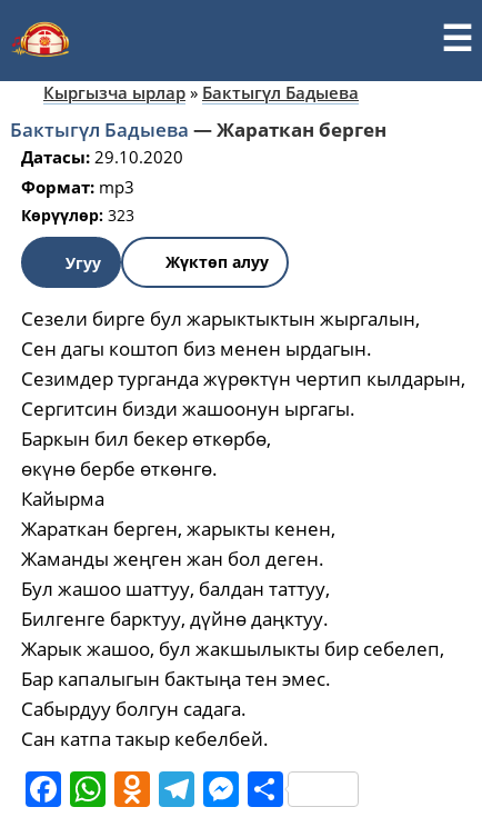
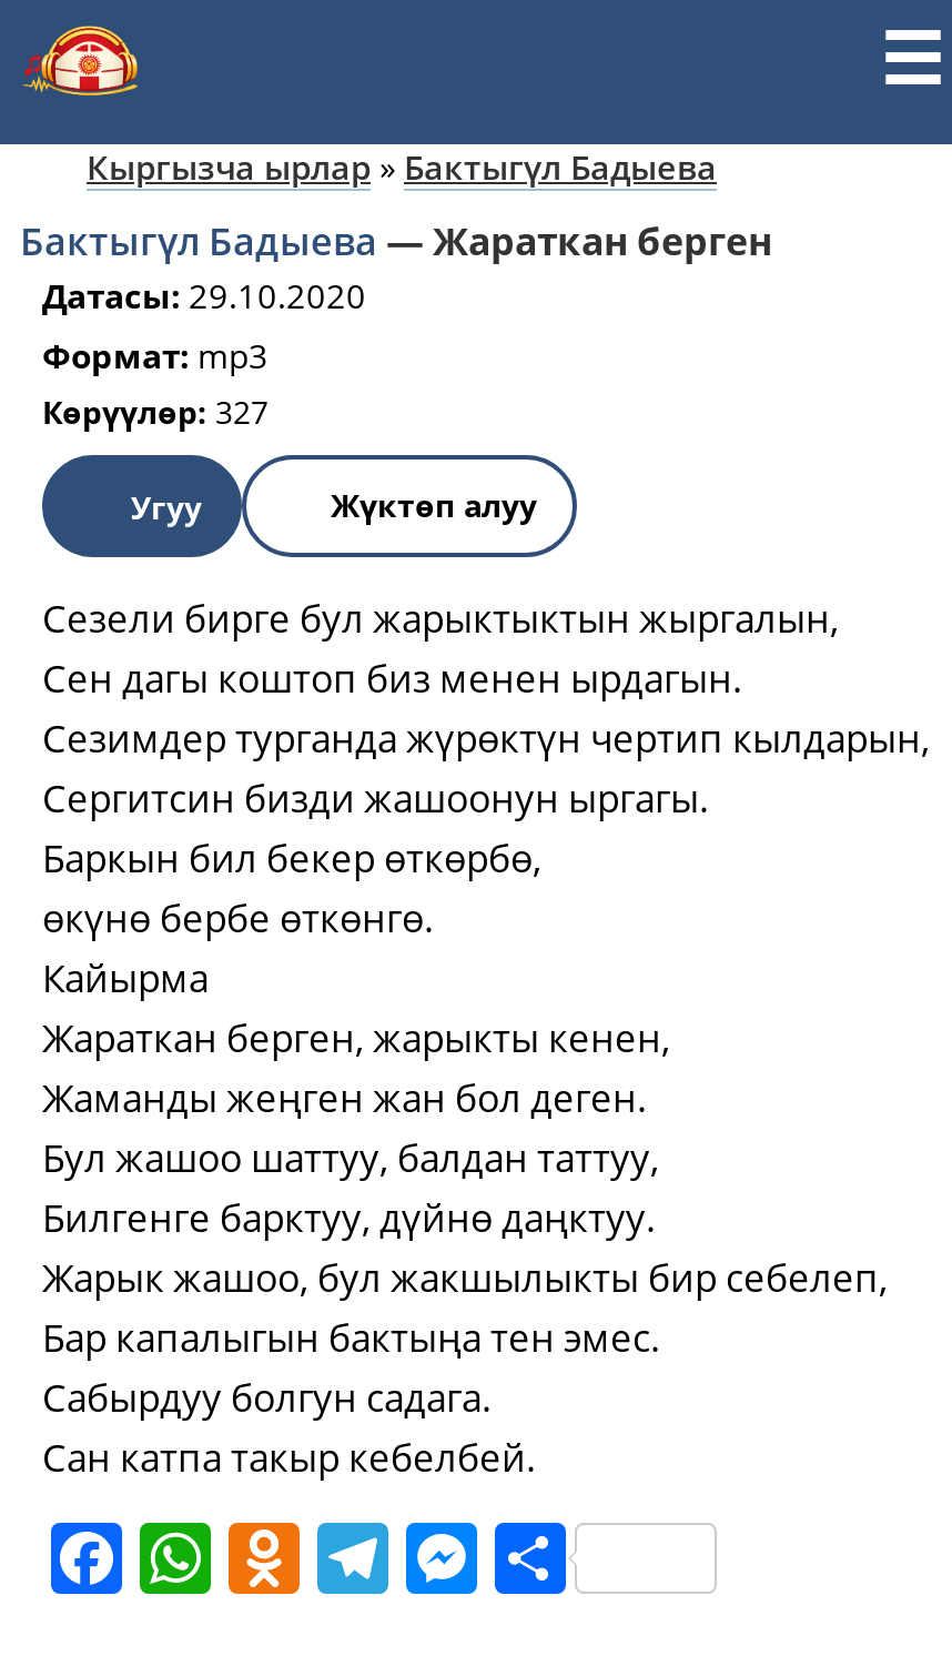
- Көрүүлөр: 323
+ Көрүүлөр: 327
